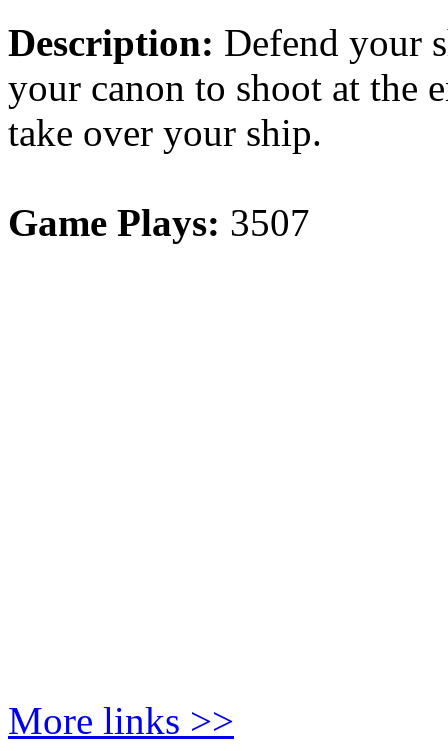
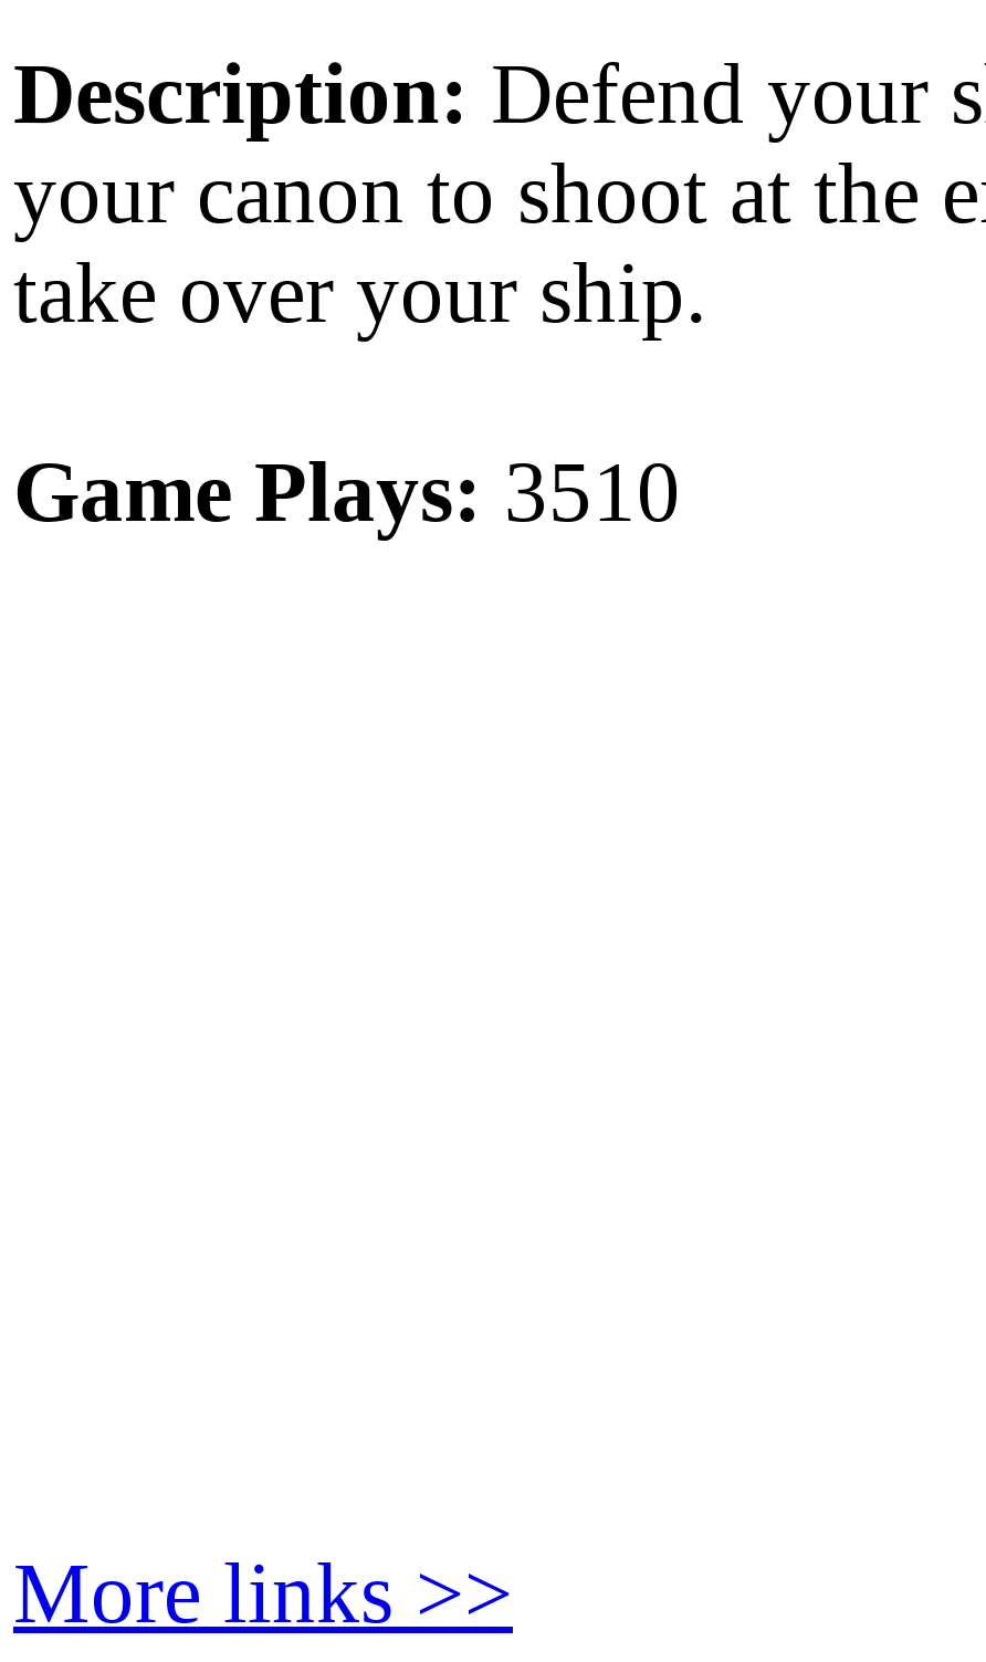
- Game Plays: 3507
+ Game Plays: 3510
